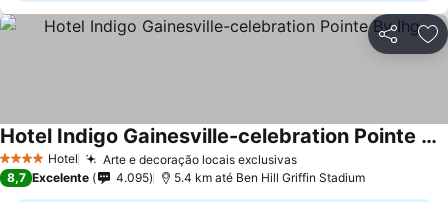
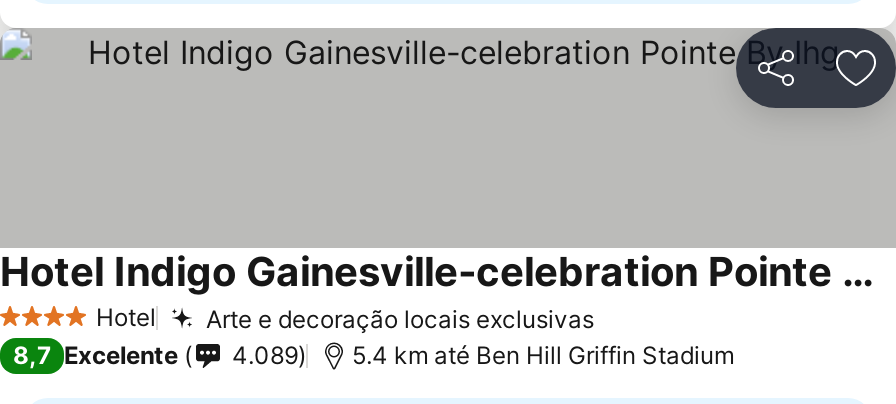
- 4.095
+ 4.089
